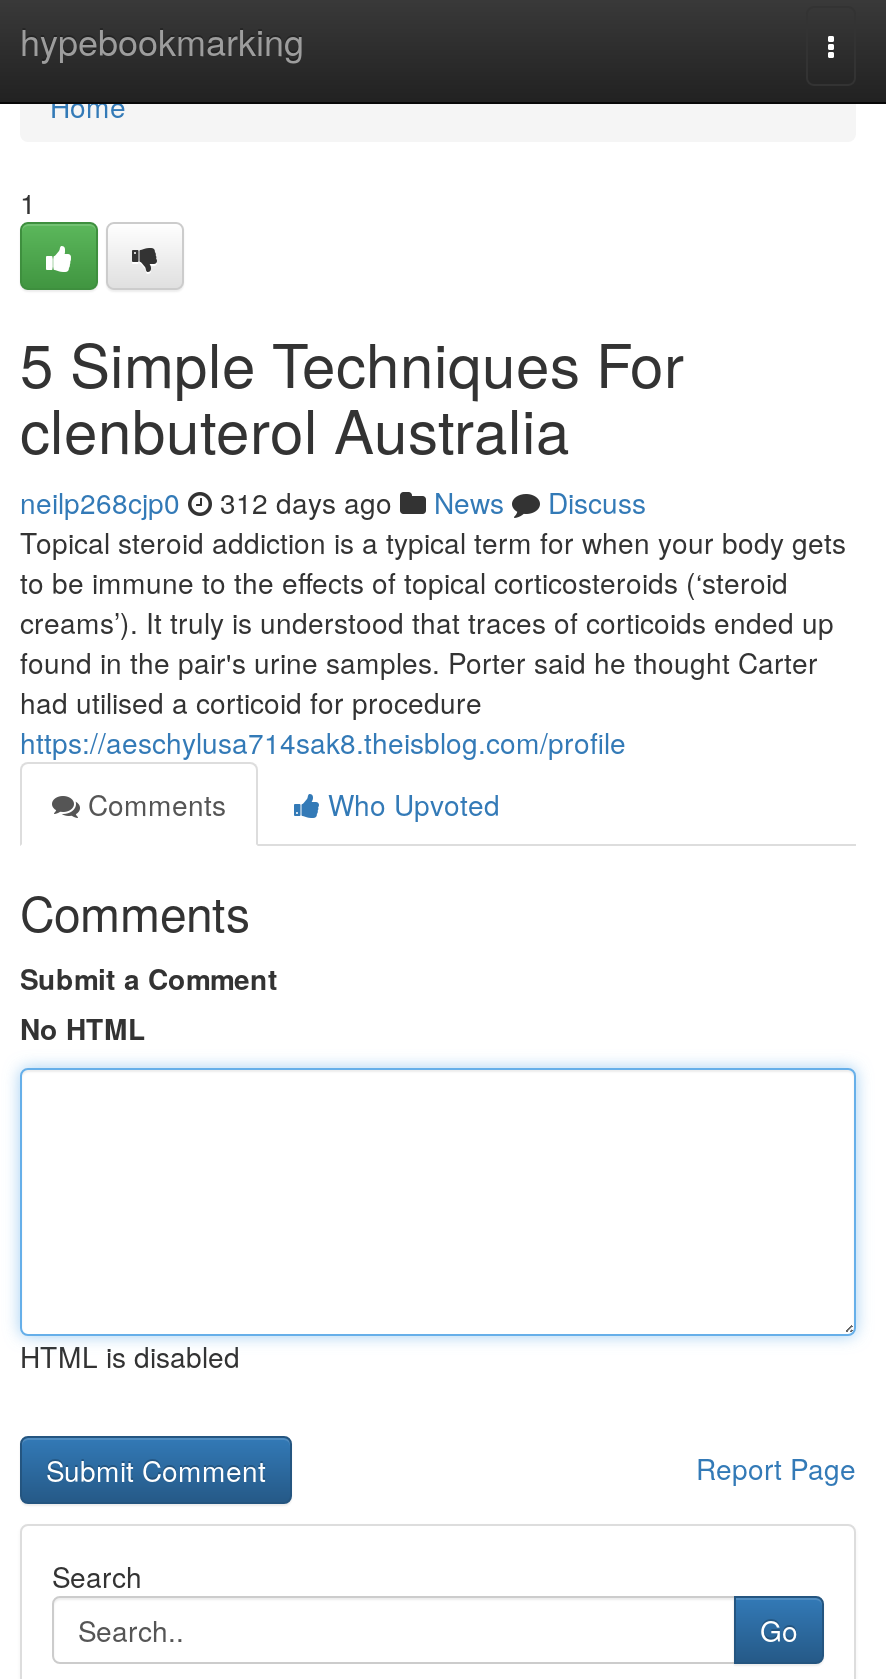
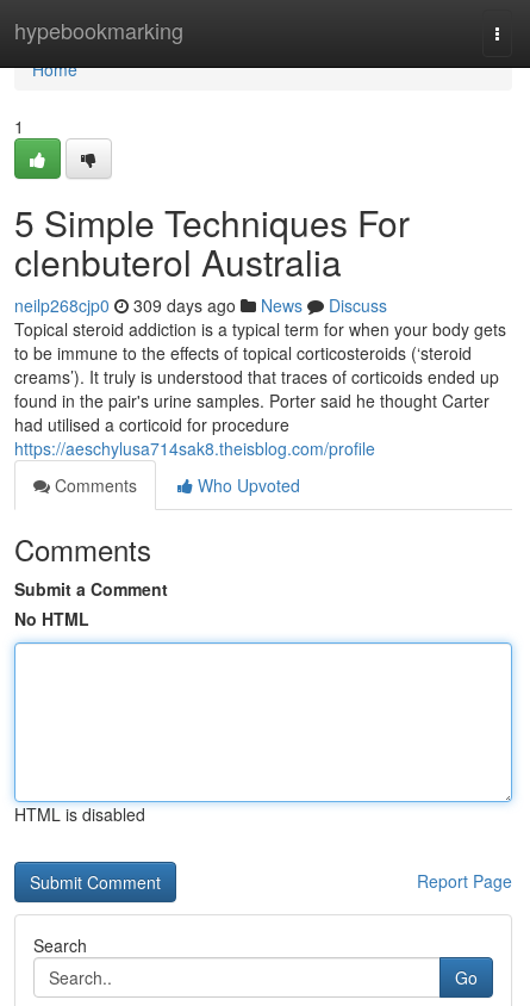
- neilp268cjp0 312 days ago News Discuss
+ neilp268cjp0 309 days ago News Discuss
